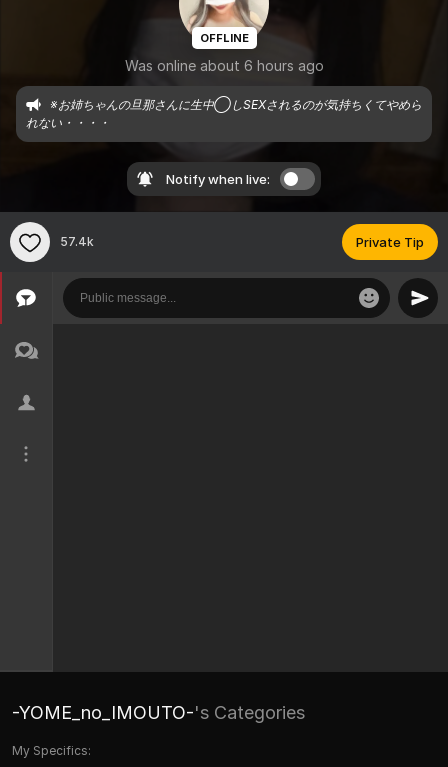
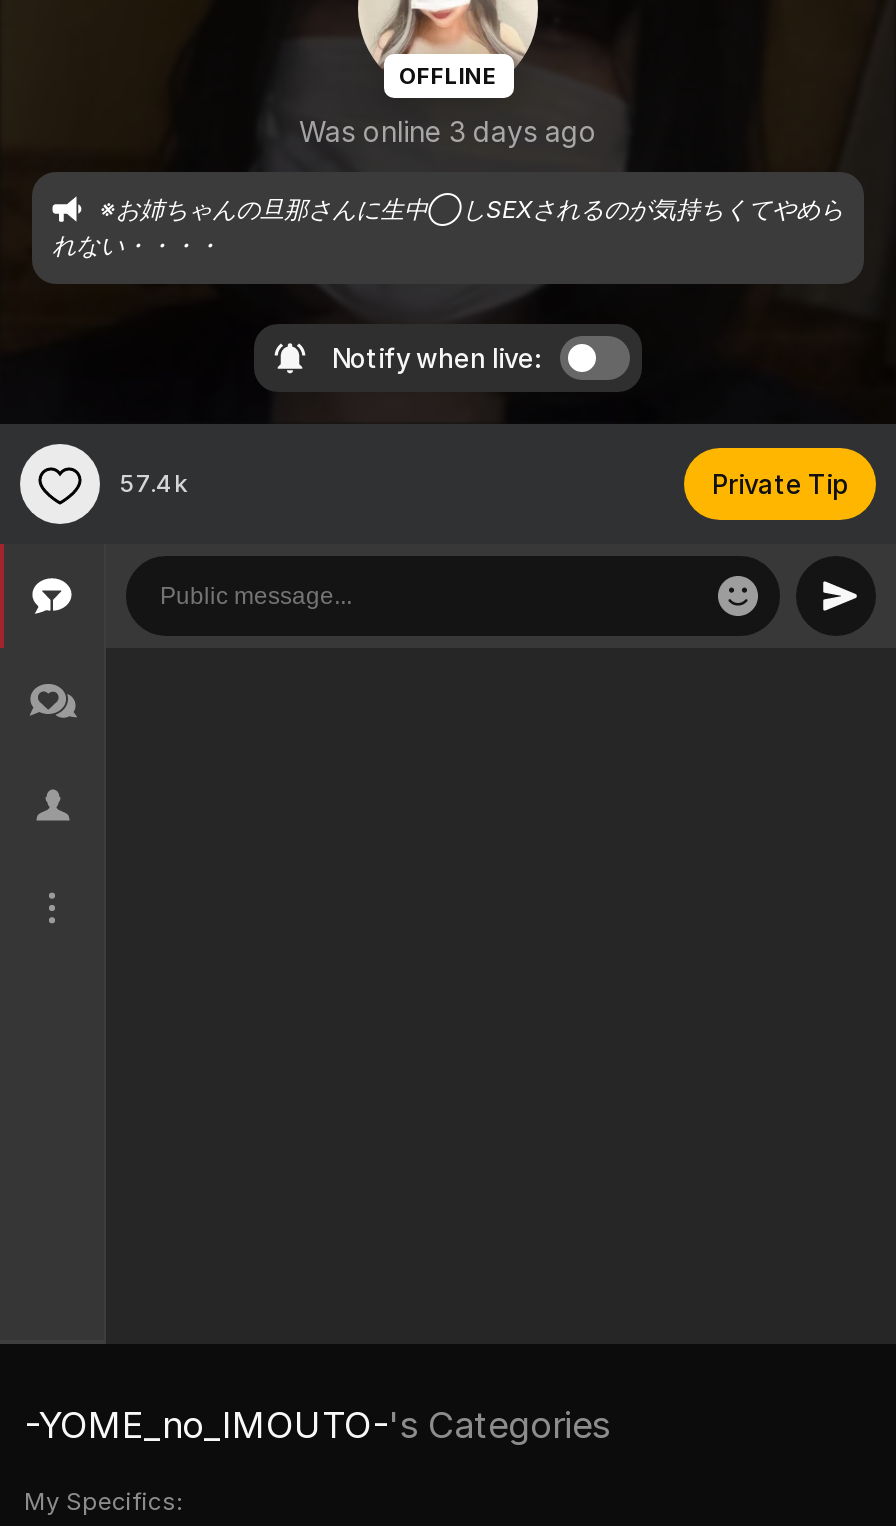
- Was online about 6 hours ago
+ Was online 3 days ago
